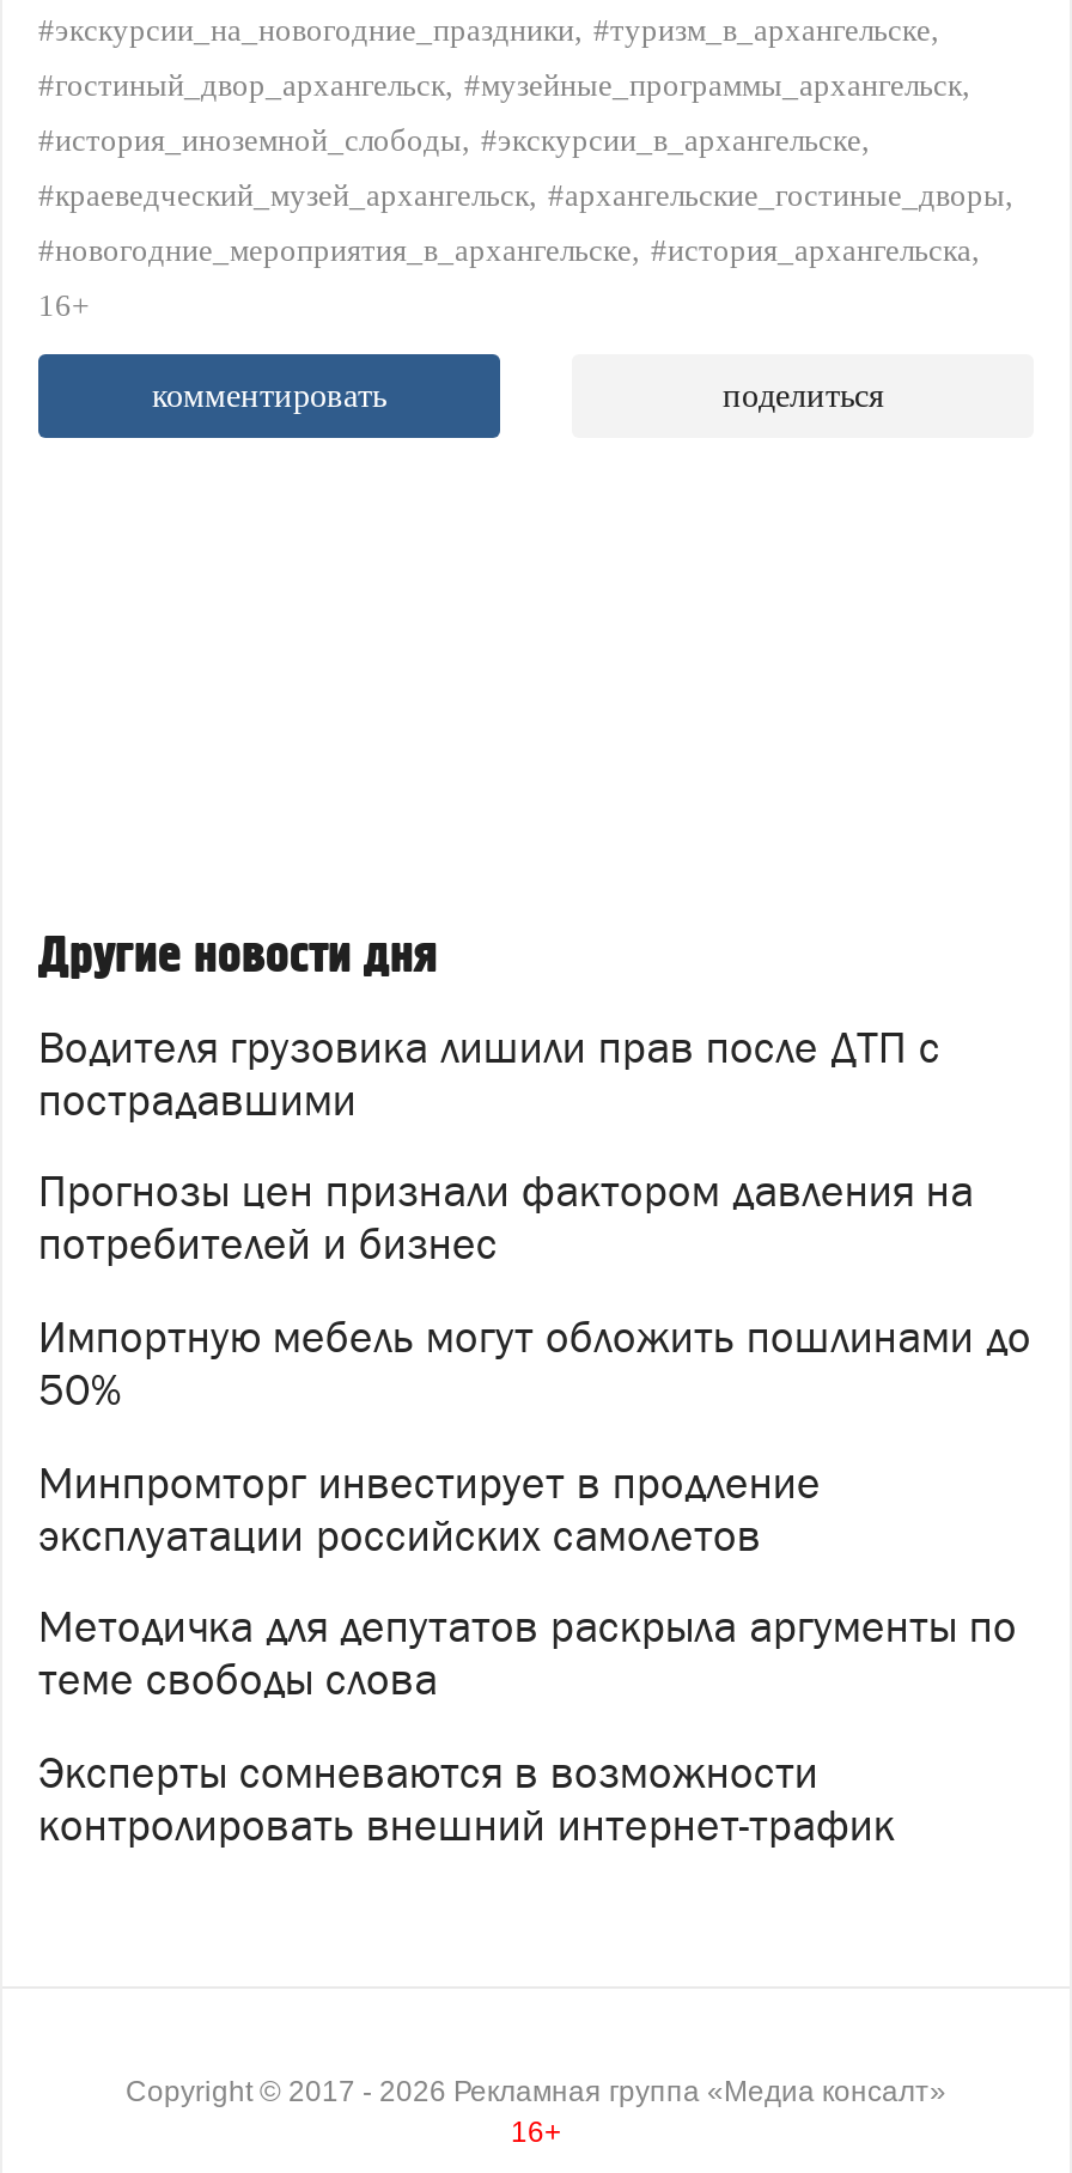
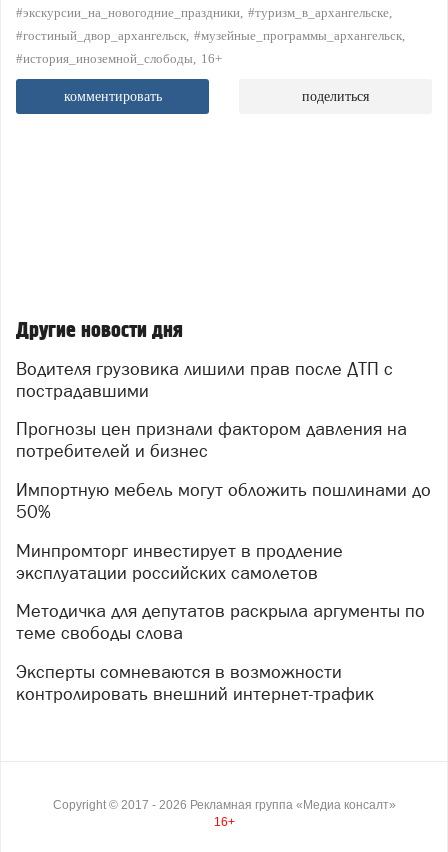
- #история_иноземной_слободы #экскурсии_в_архангельске
- #краеведческий_музей_архангельск #архангельские_гостиные_дворы
- #новогодние_мероприятия_в_архангельске #история_архангельска
- 16+
+ #история_иноземной_слободы 16+
